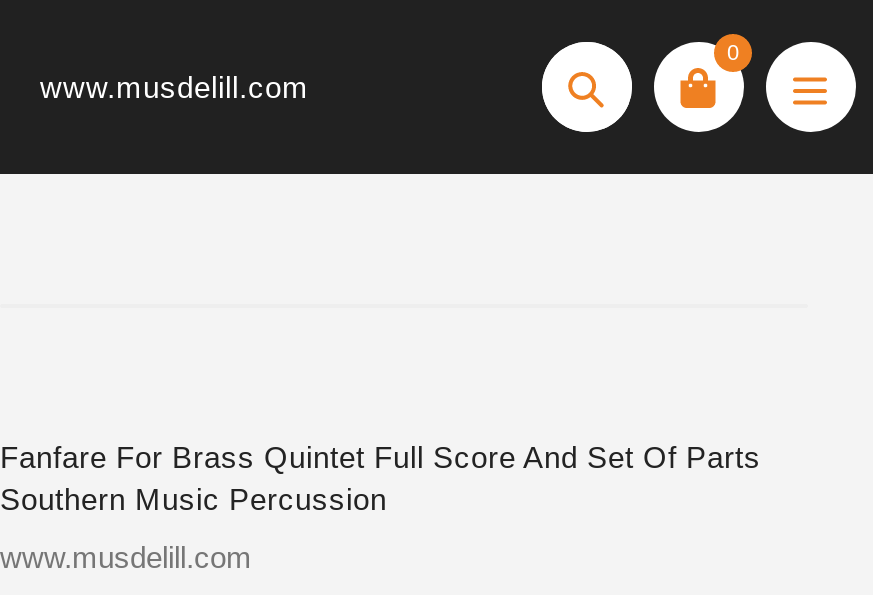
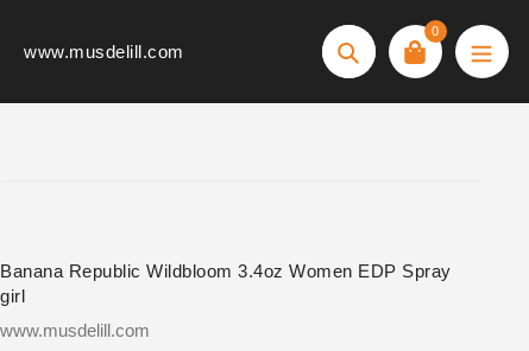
- Fanfare For Brass Quintet Full Score And Set Of Parts
- Southern Music Percussion
+ Banana Republic Wildbloom 3.4oz Women EDP Spray
+ girl
